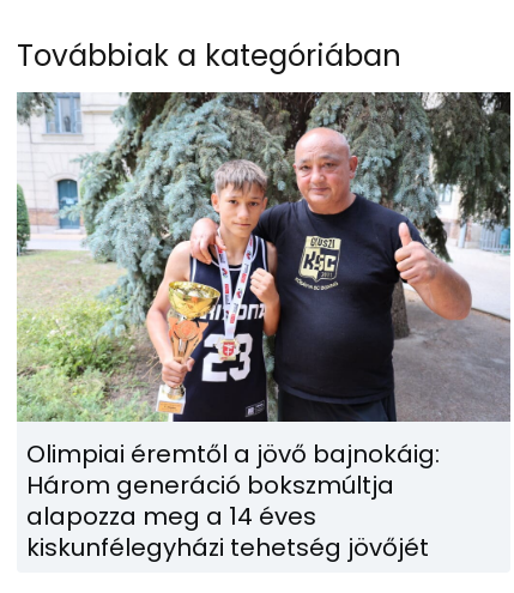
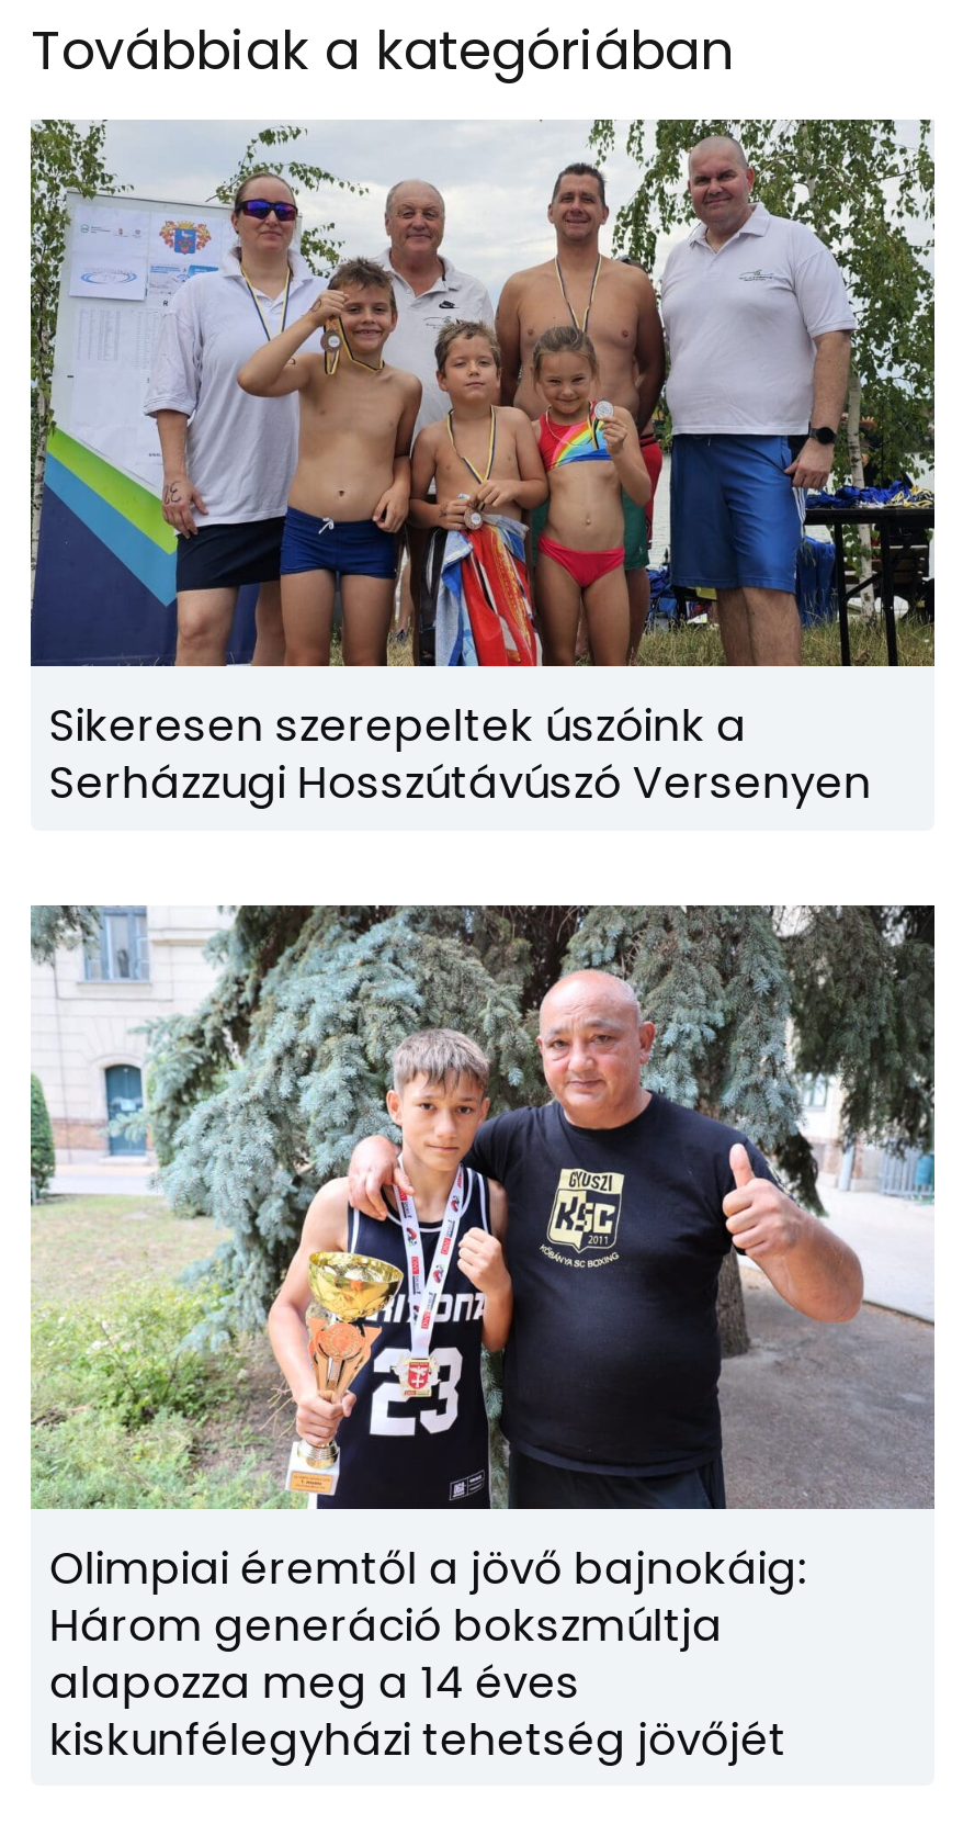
+ [image]
+ Sikeresen szerepeltek úszóink a
+ Serházzugi Hosszútávúszó Versenyen
